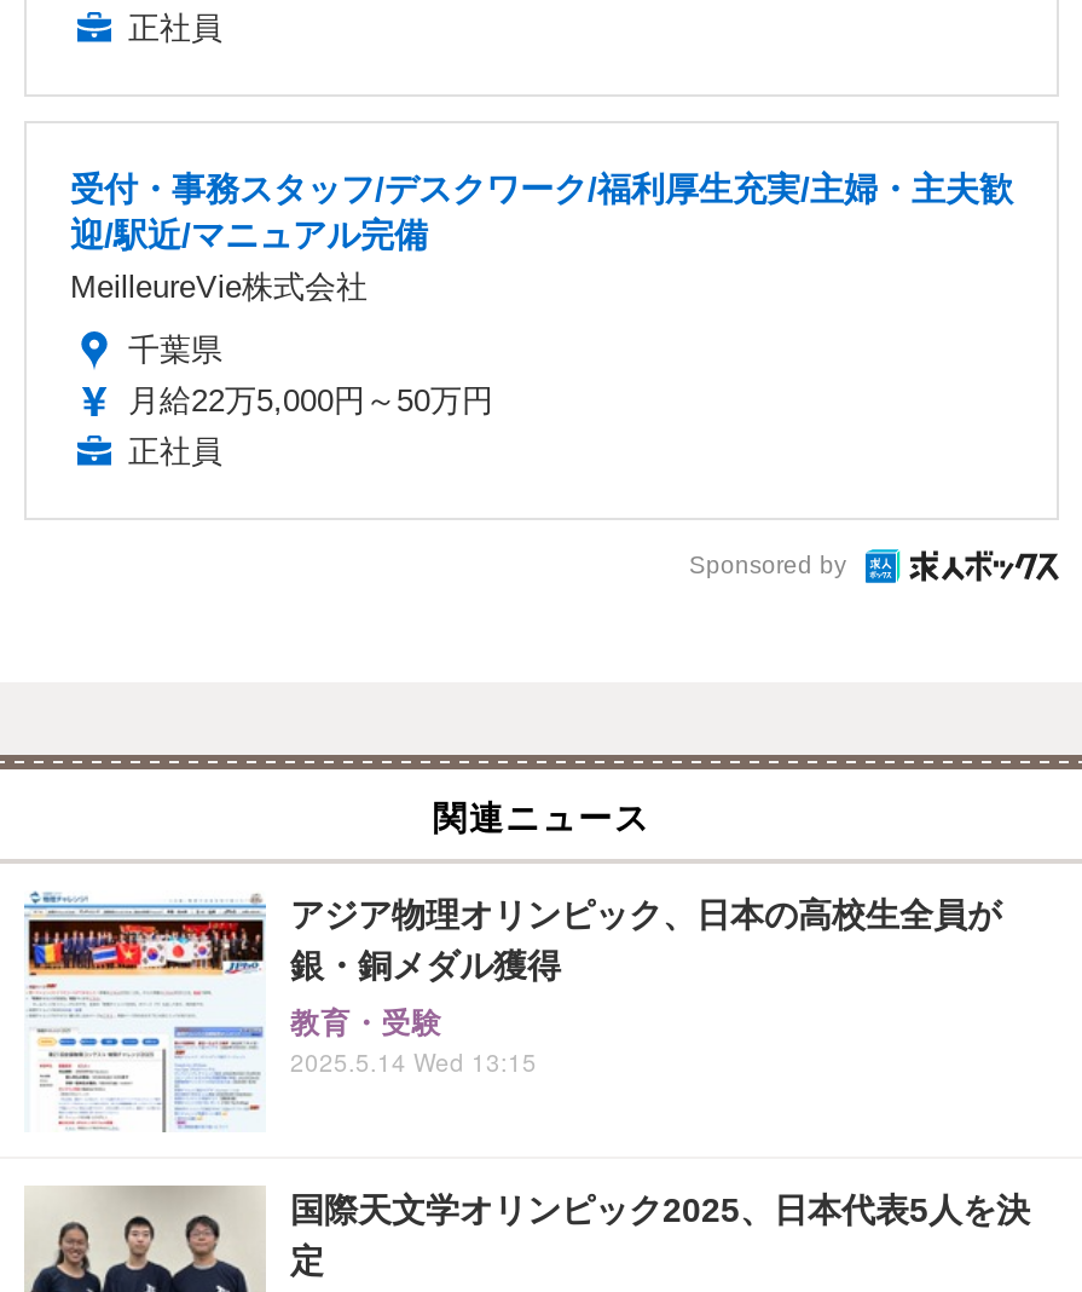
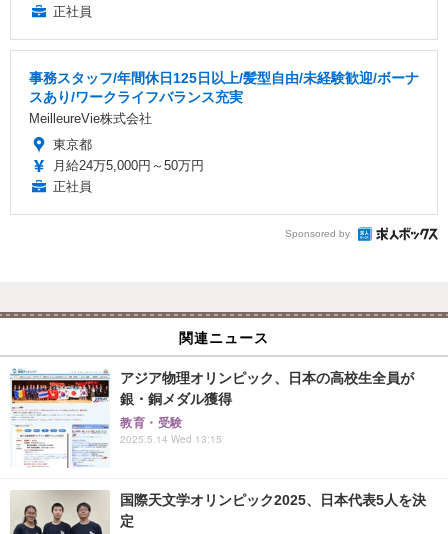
- 受付・事務スタッフ/デスクワーク/福利厚生充実/主婦・主夫歓
- 迎/駅近/マニュアル完備
+ 事務スタッフ/年間休日125日以上/髪型自由/未経験歓迎/ボーナ
+ スあり/ワークライフバランス充実

- 千葉県
- 月給22万5,000円～50万円
+ 東京都
+ 月給24万5,000円～50万円
